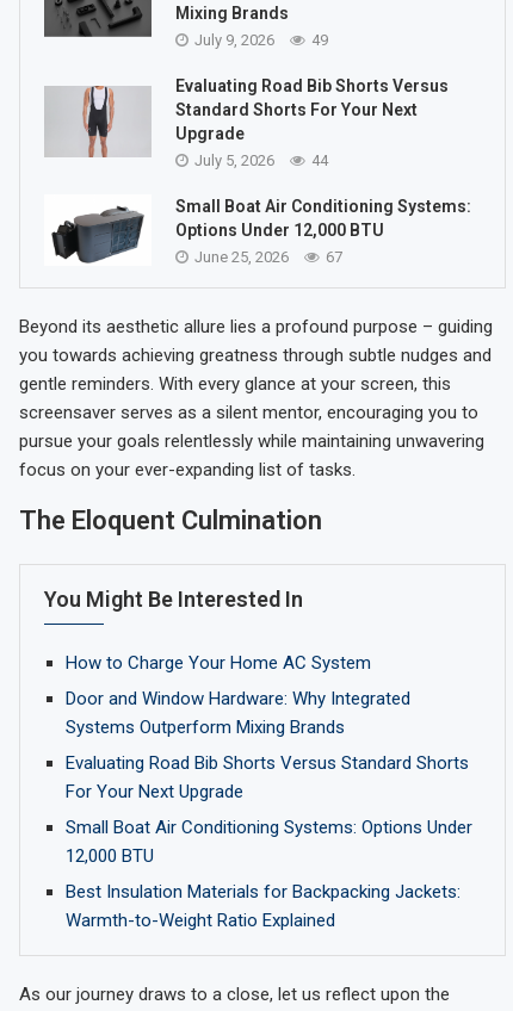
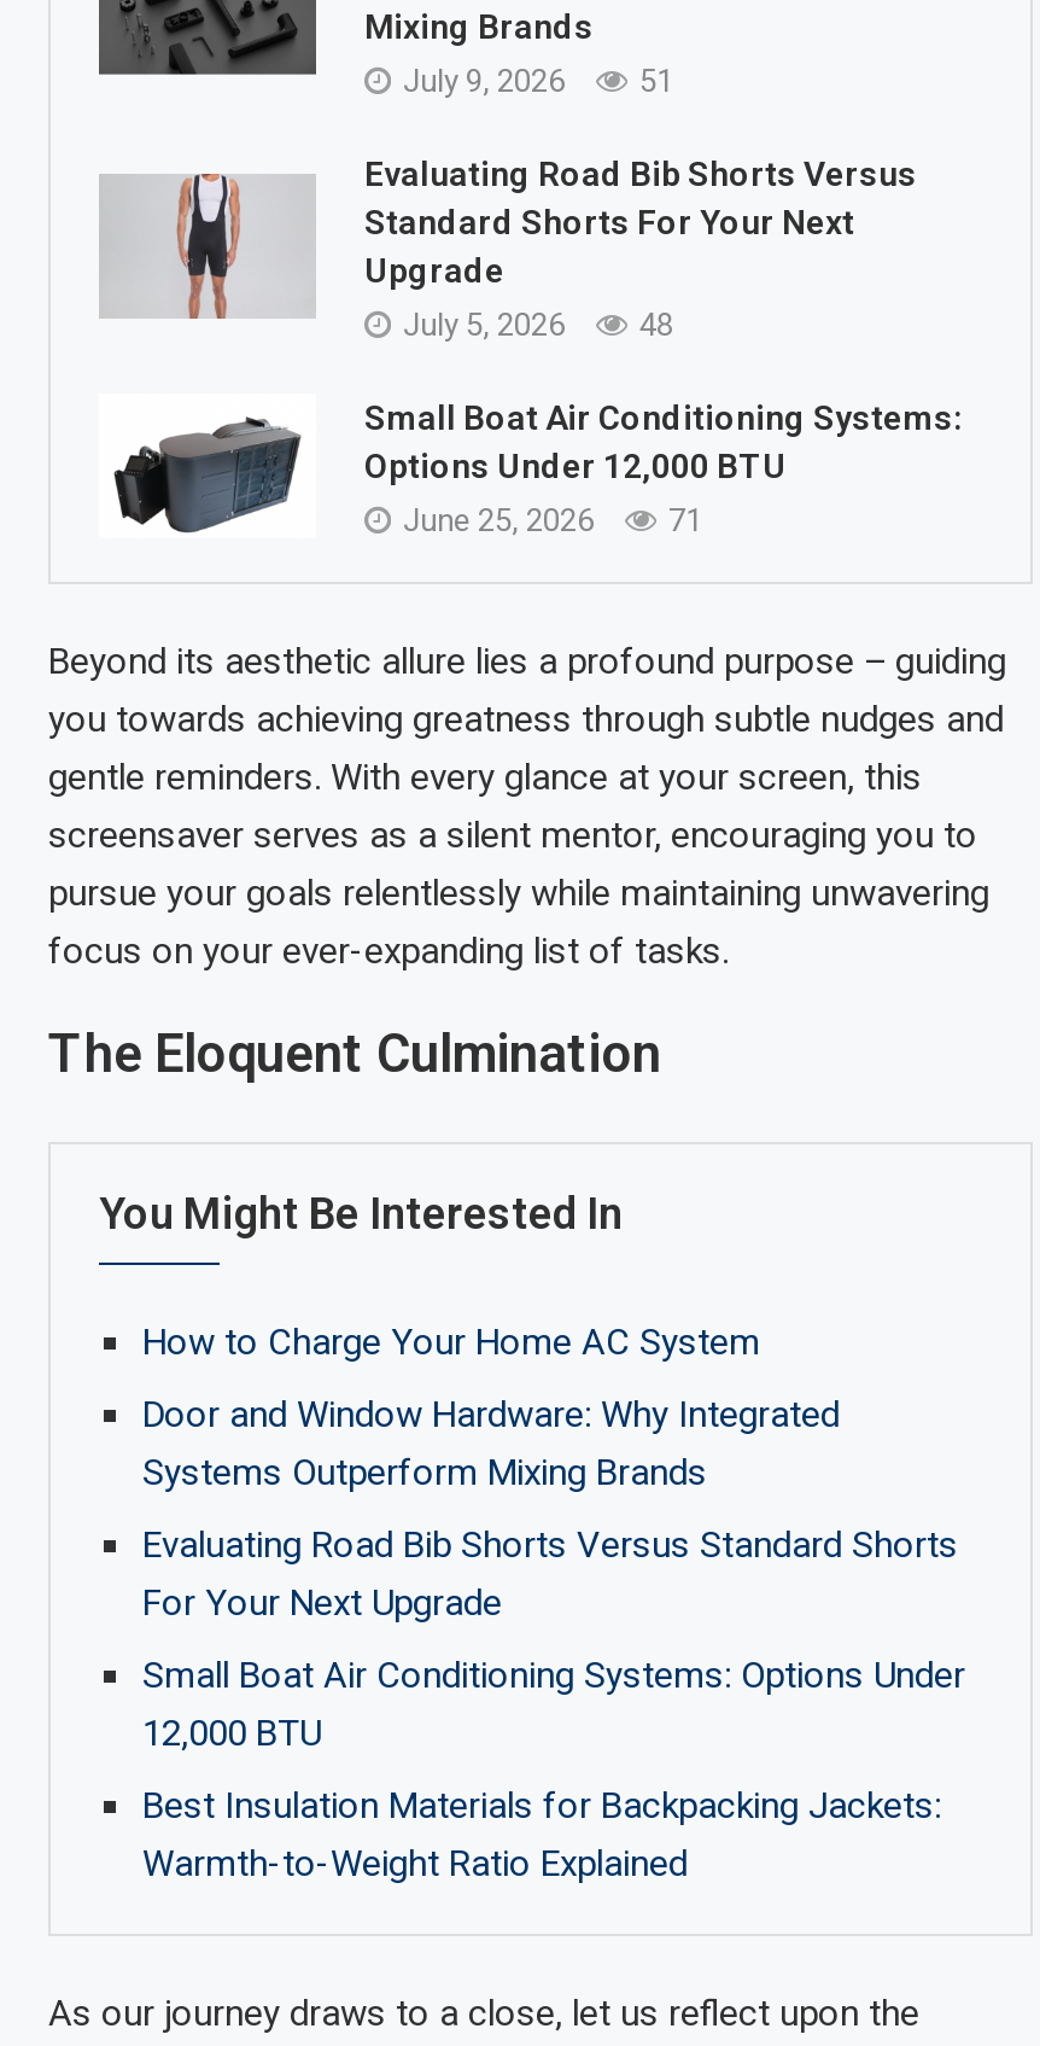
- 49
+ 51

- 44
+ 48

- 67
+ 71
